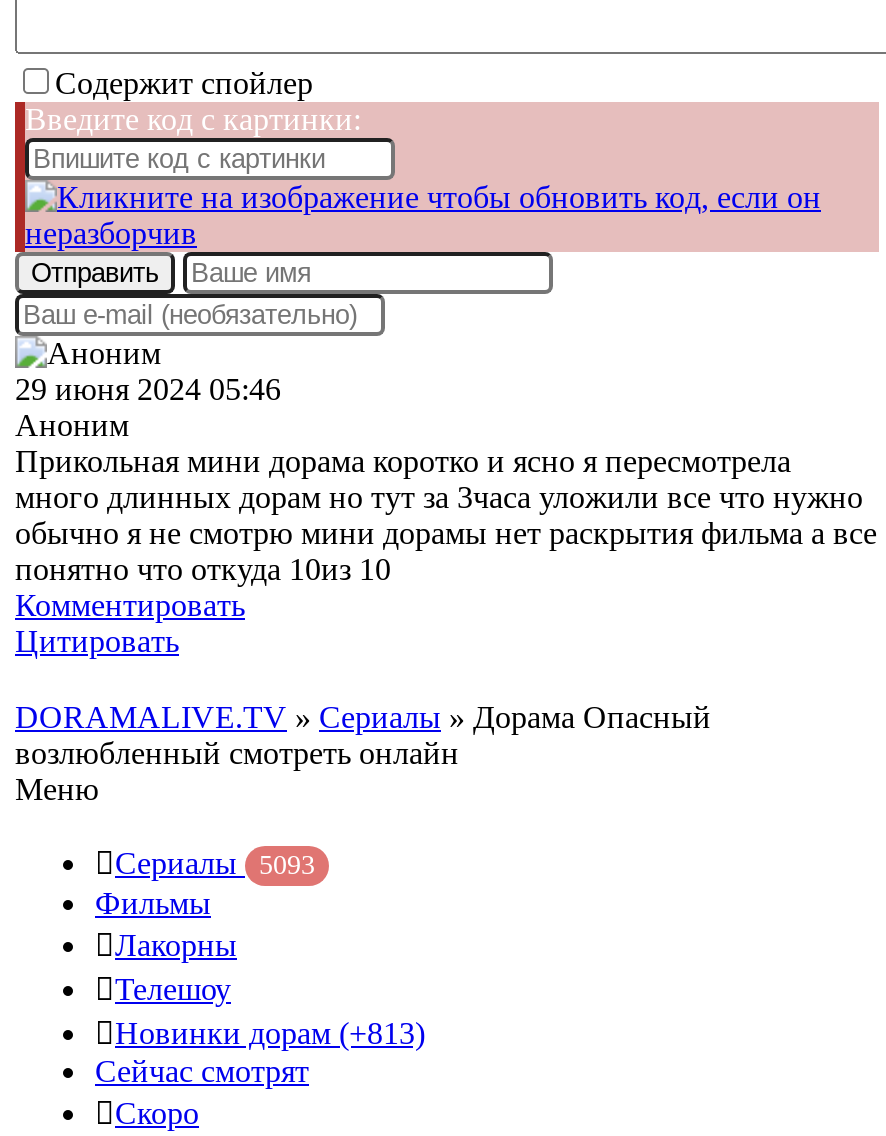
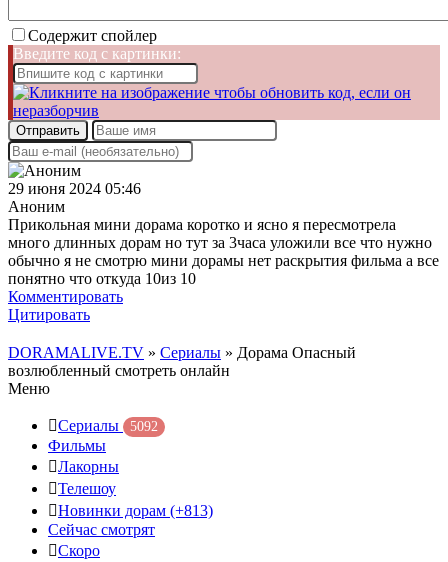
- Сериалы 5093
+ Сериалы 5092
